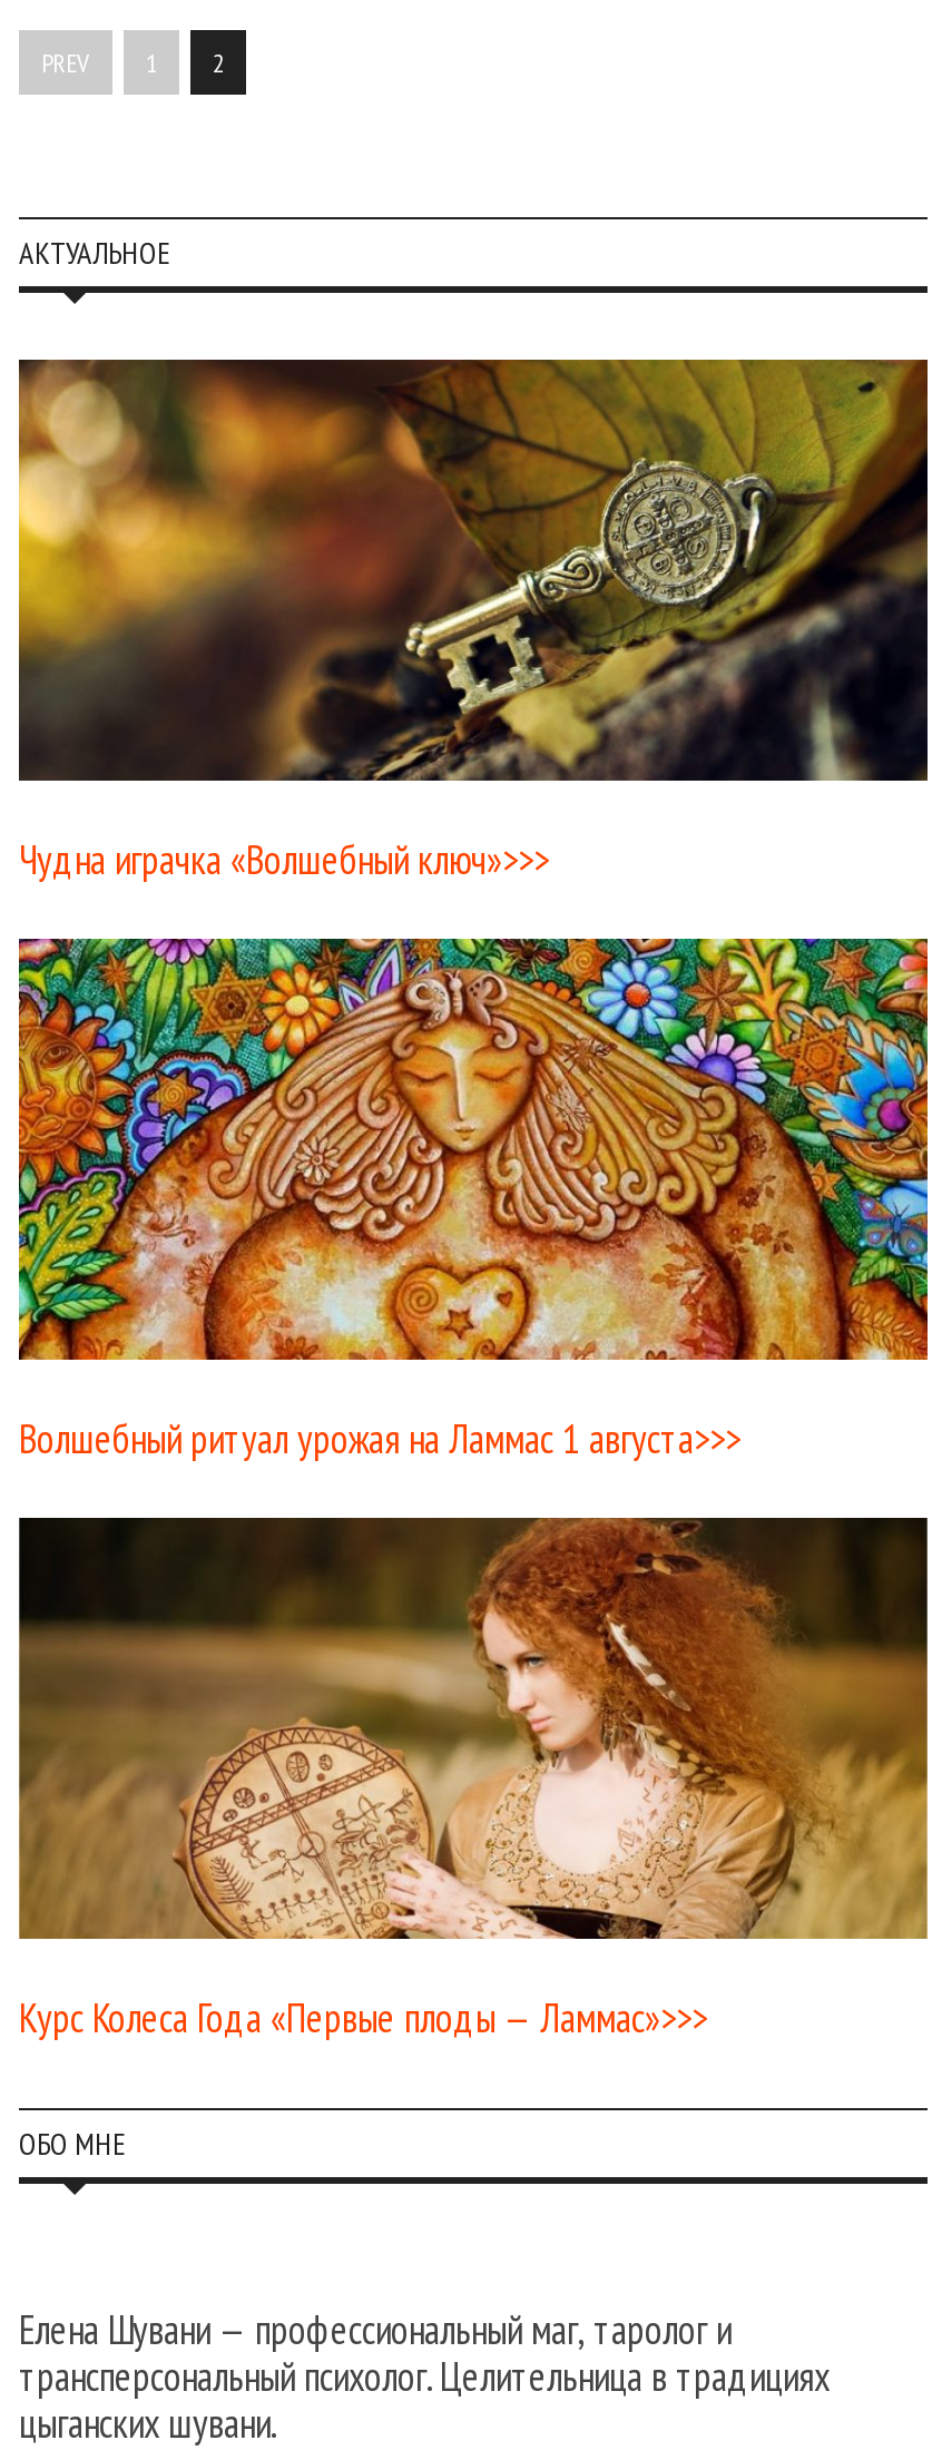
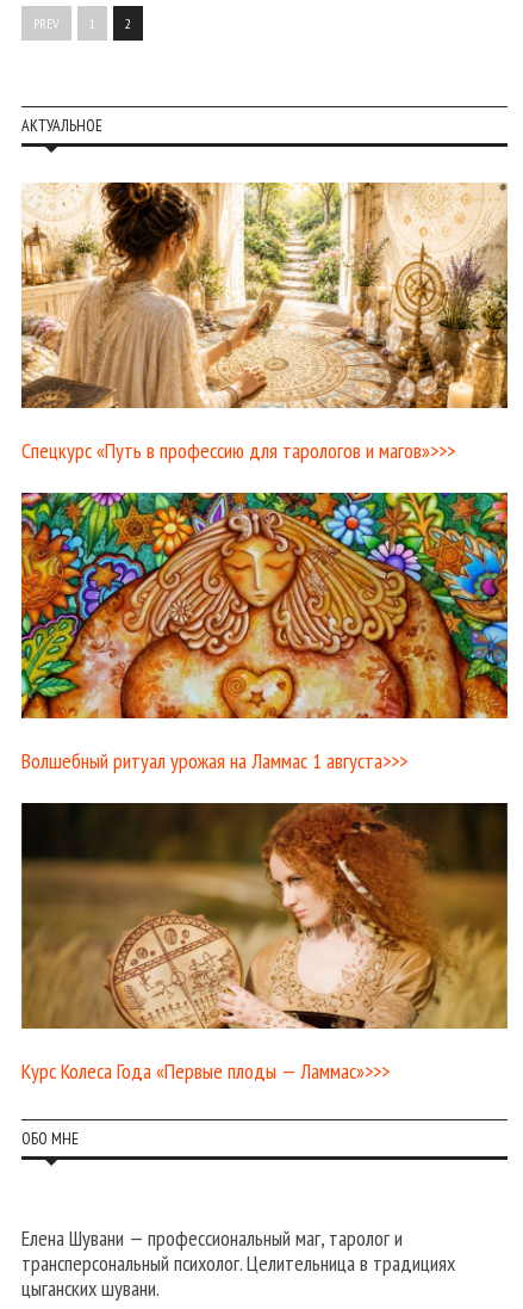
- [image]
- Чудна играчка «Волшебный ключ»>>>
+ [image]
+ Спецкурс «Путь в профессию для тарологов и магов»>>>
